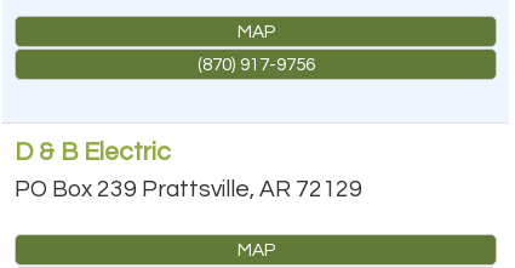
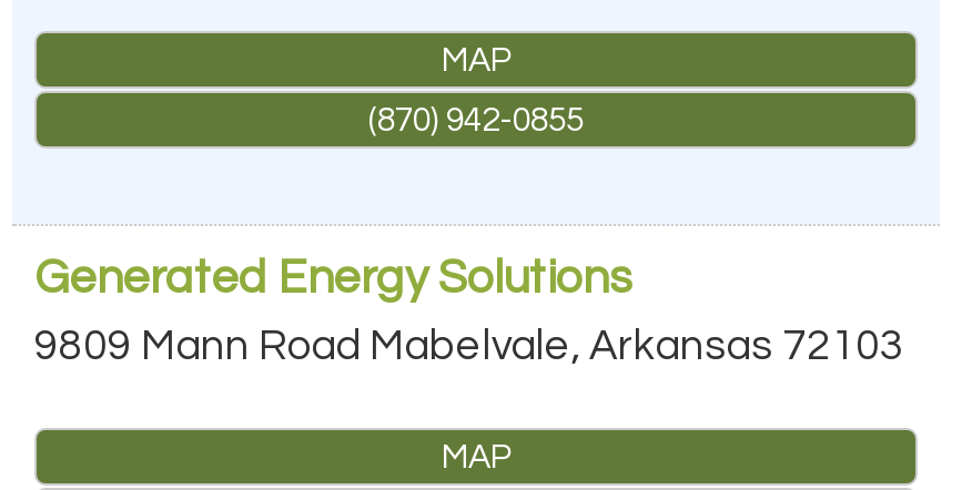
- (870) 917-9756
+ (870) 942-0855

- D & B Electric
+ Generated Energy Solutions

- PO Box 239 Prattsville, AR 72129
+ 9809 Mann Road Mabelvale, Arkansas 72103
